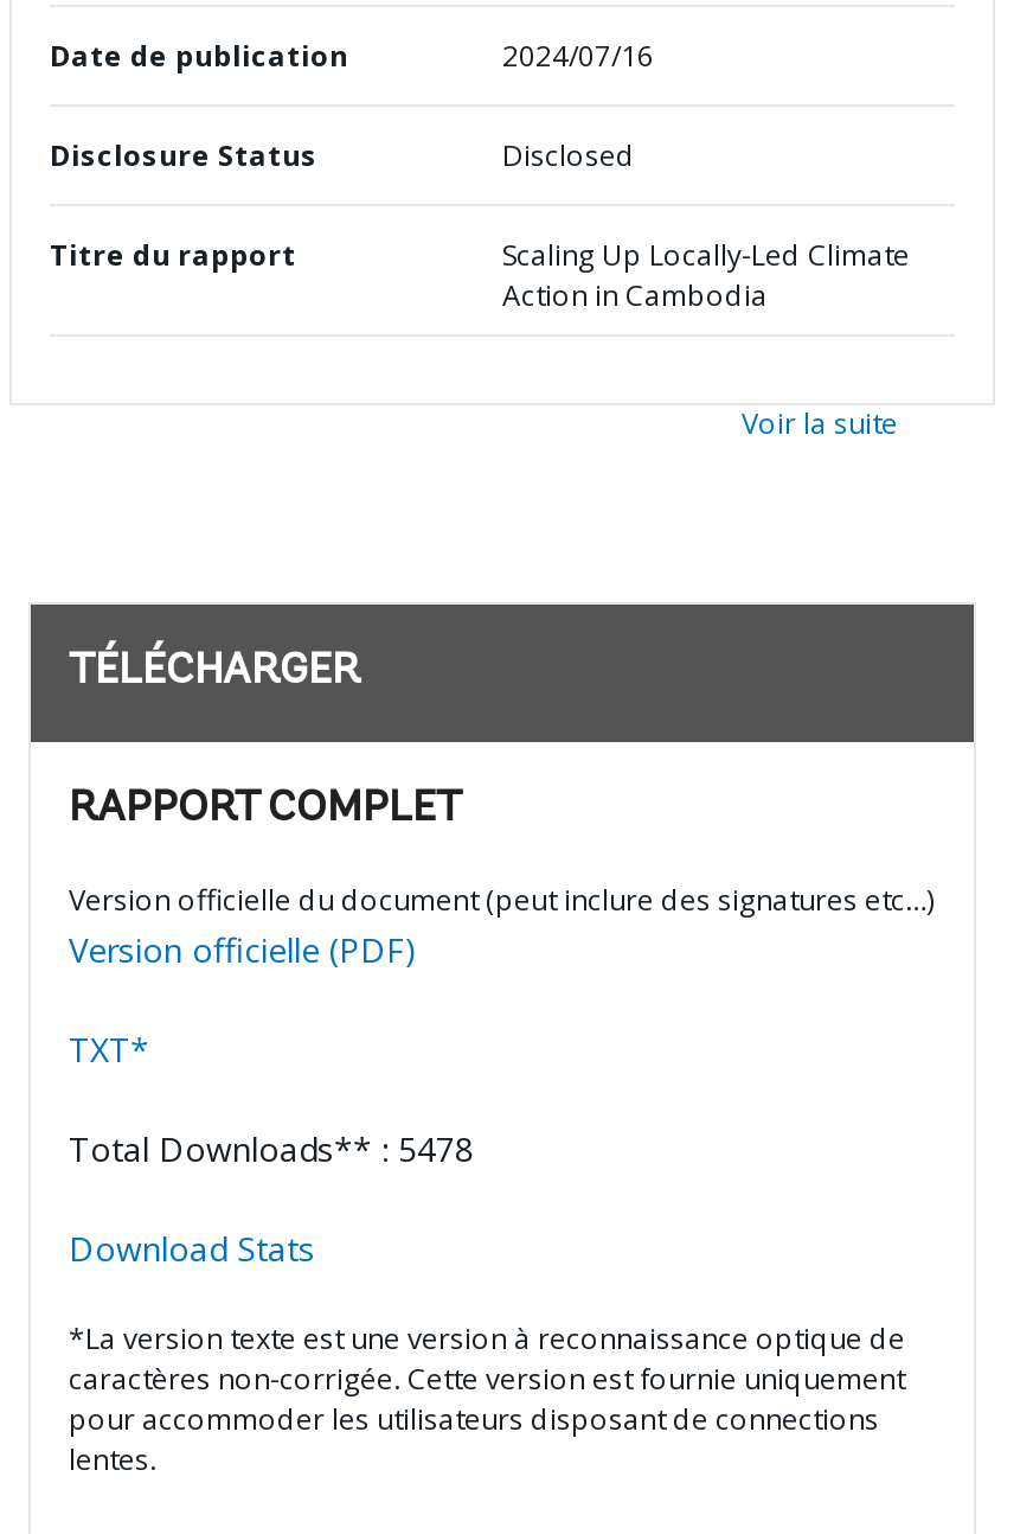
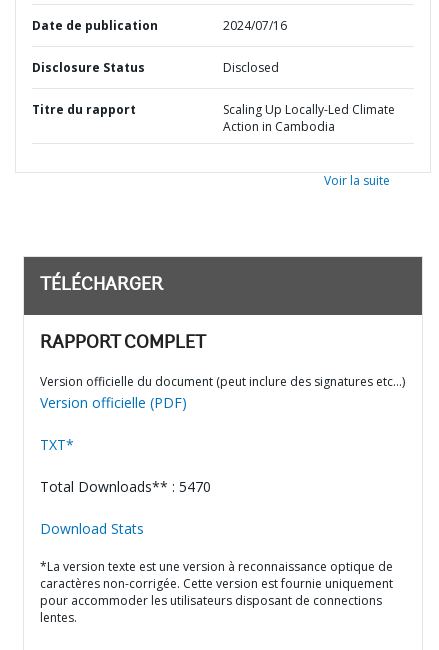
- Total Downloads** : 5478
+ Total Downloads** : 5470
